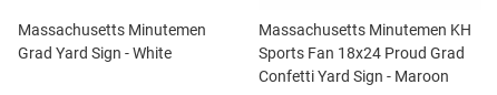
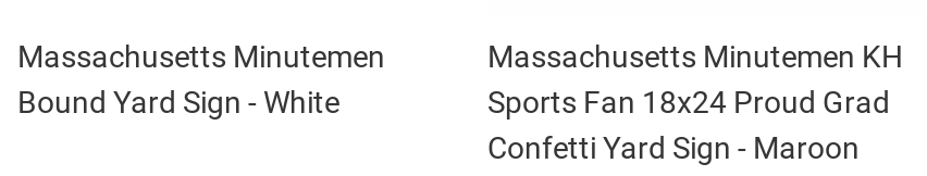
- Grad Yard Sign - White
+ Bound Yard Sign - White
